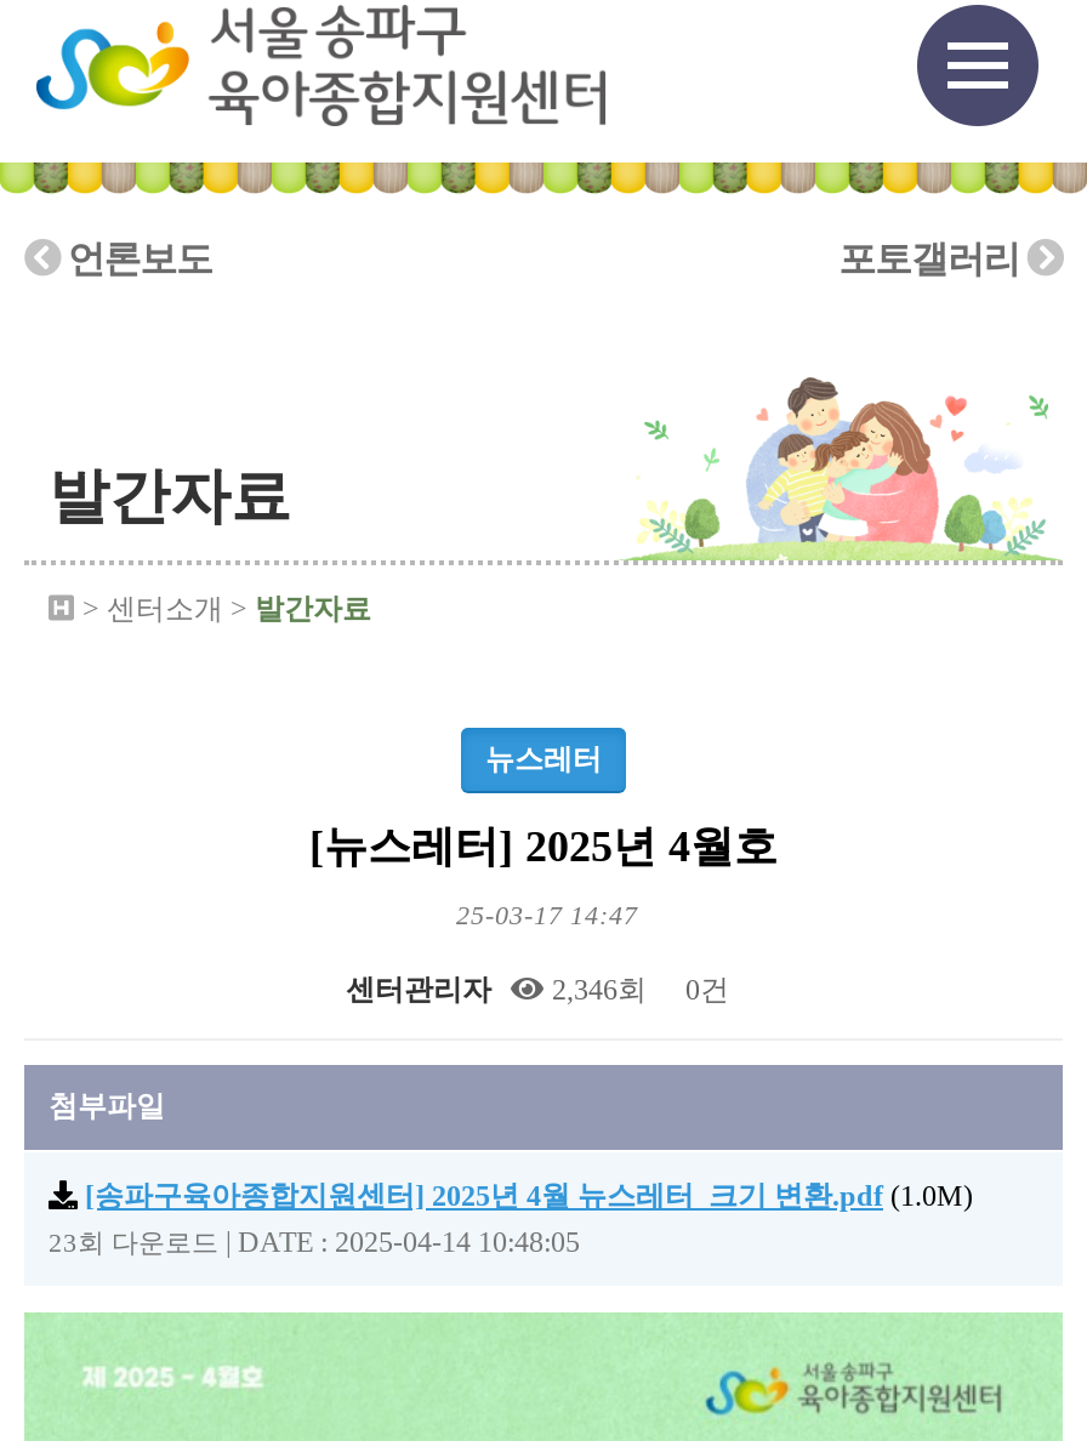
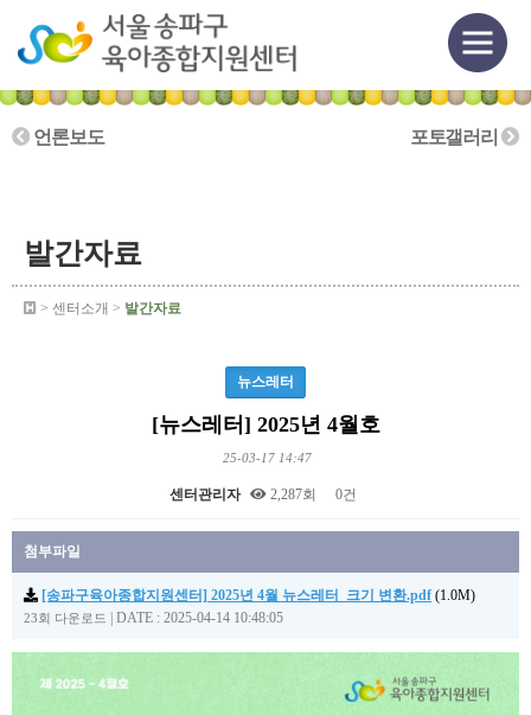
- [image]

- 센터관리자 2,346회 0건
+ 센터관리자 2,287회 0건
